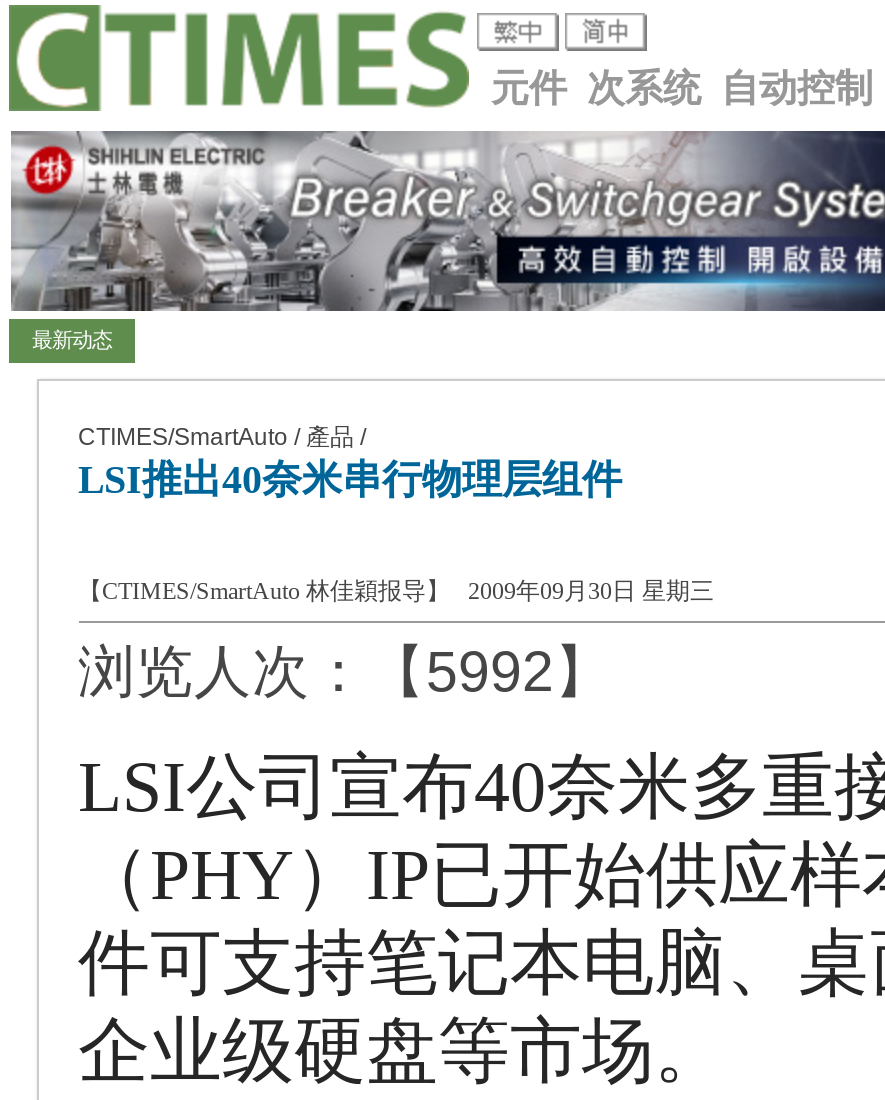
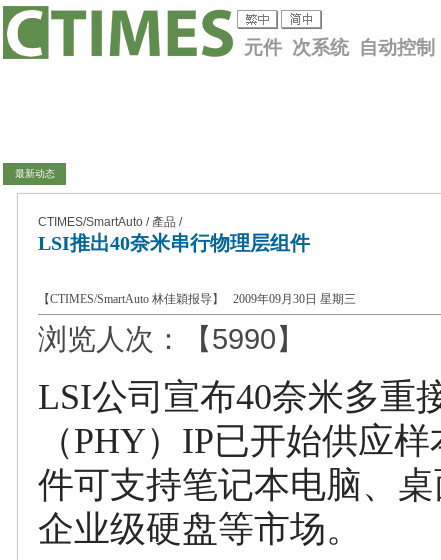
- [image]

- 浏览人次：【5992】
+ 浏览人次：【5990】
